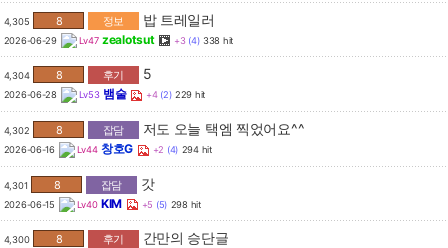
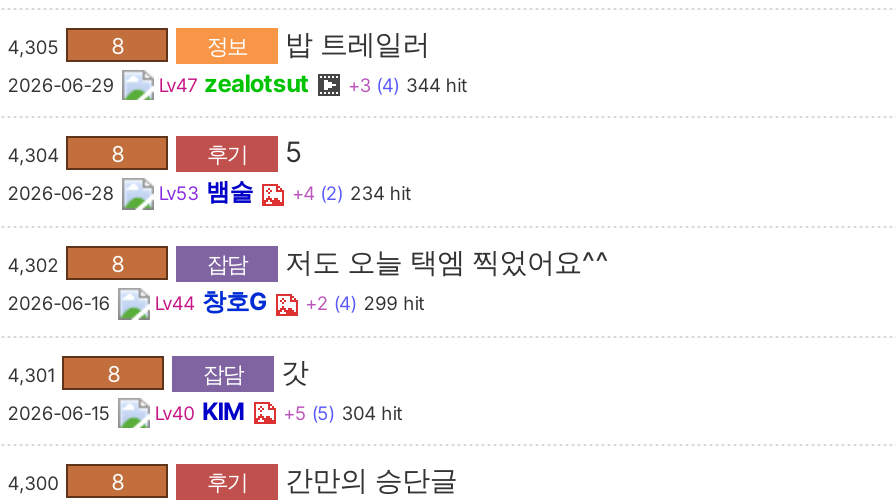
- Lv47 zealotsut +3 (4) 338 hit
+ Lv47 zealotsut +3 (4) 344 hit

- +4 (2) 229 hit
+ +4 (2) 234 hit

- +2 (4) 294 hit
+ +2 (4) 299 hit

- Lv40 KIM +5 (5) 298 hit
+ Lv40 KIM +5 (5) 304 hit
